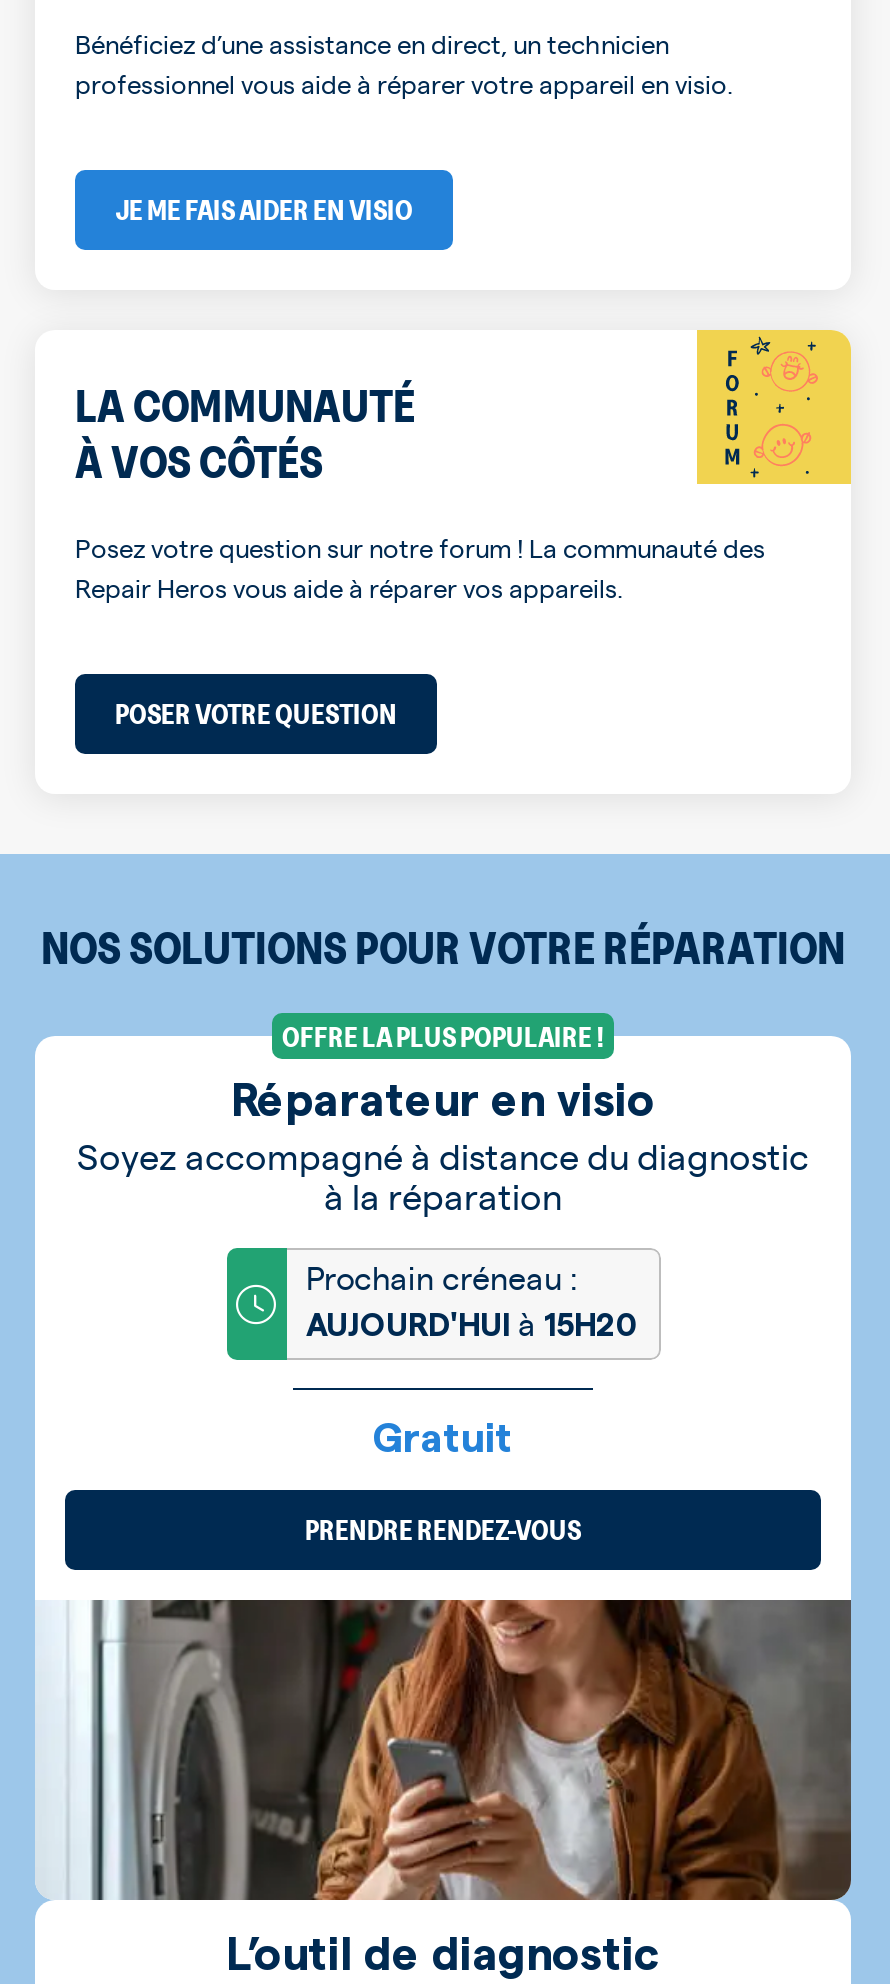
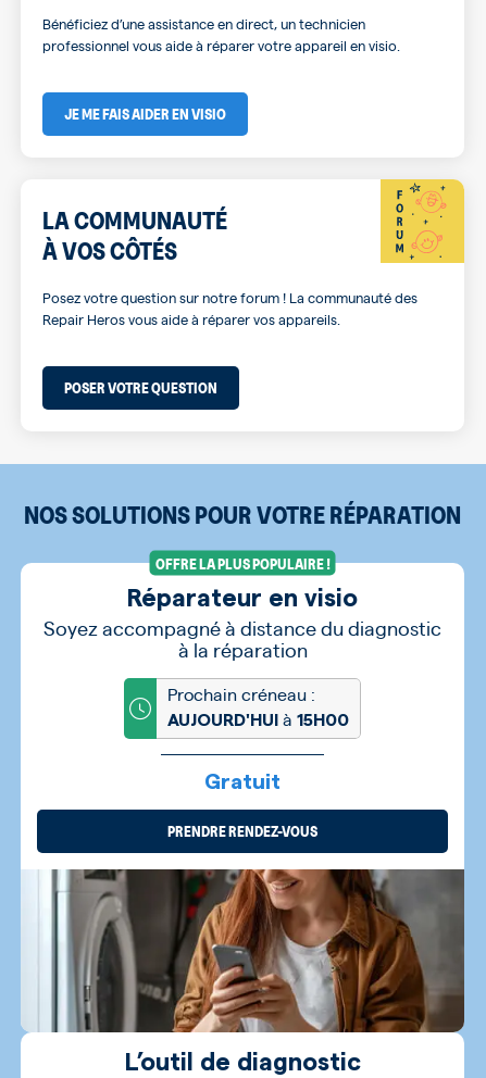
- AUJOURD'HUI à 15H20
+ AUJOURD'HUI à 15H00
